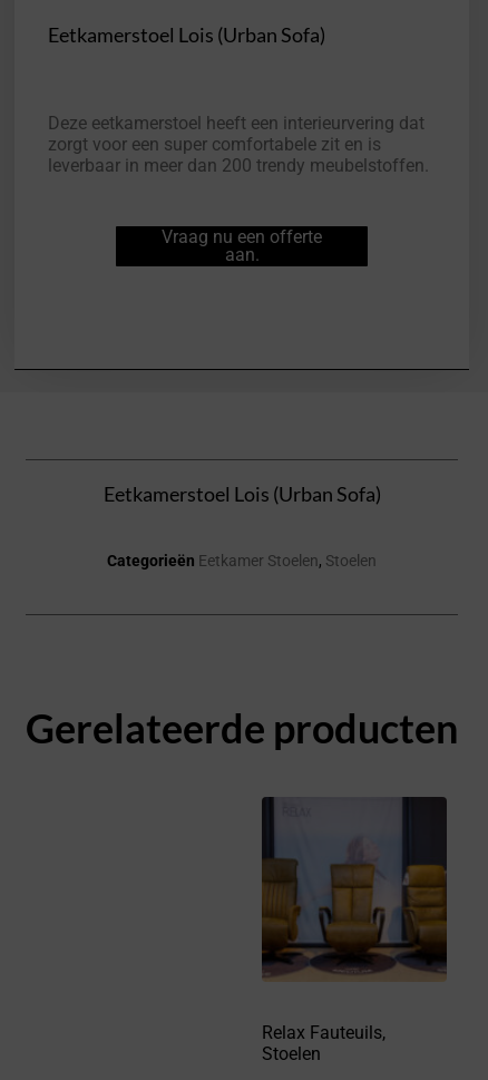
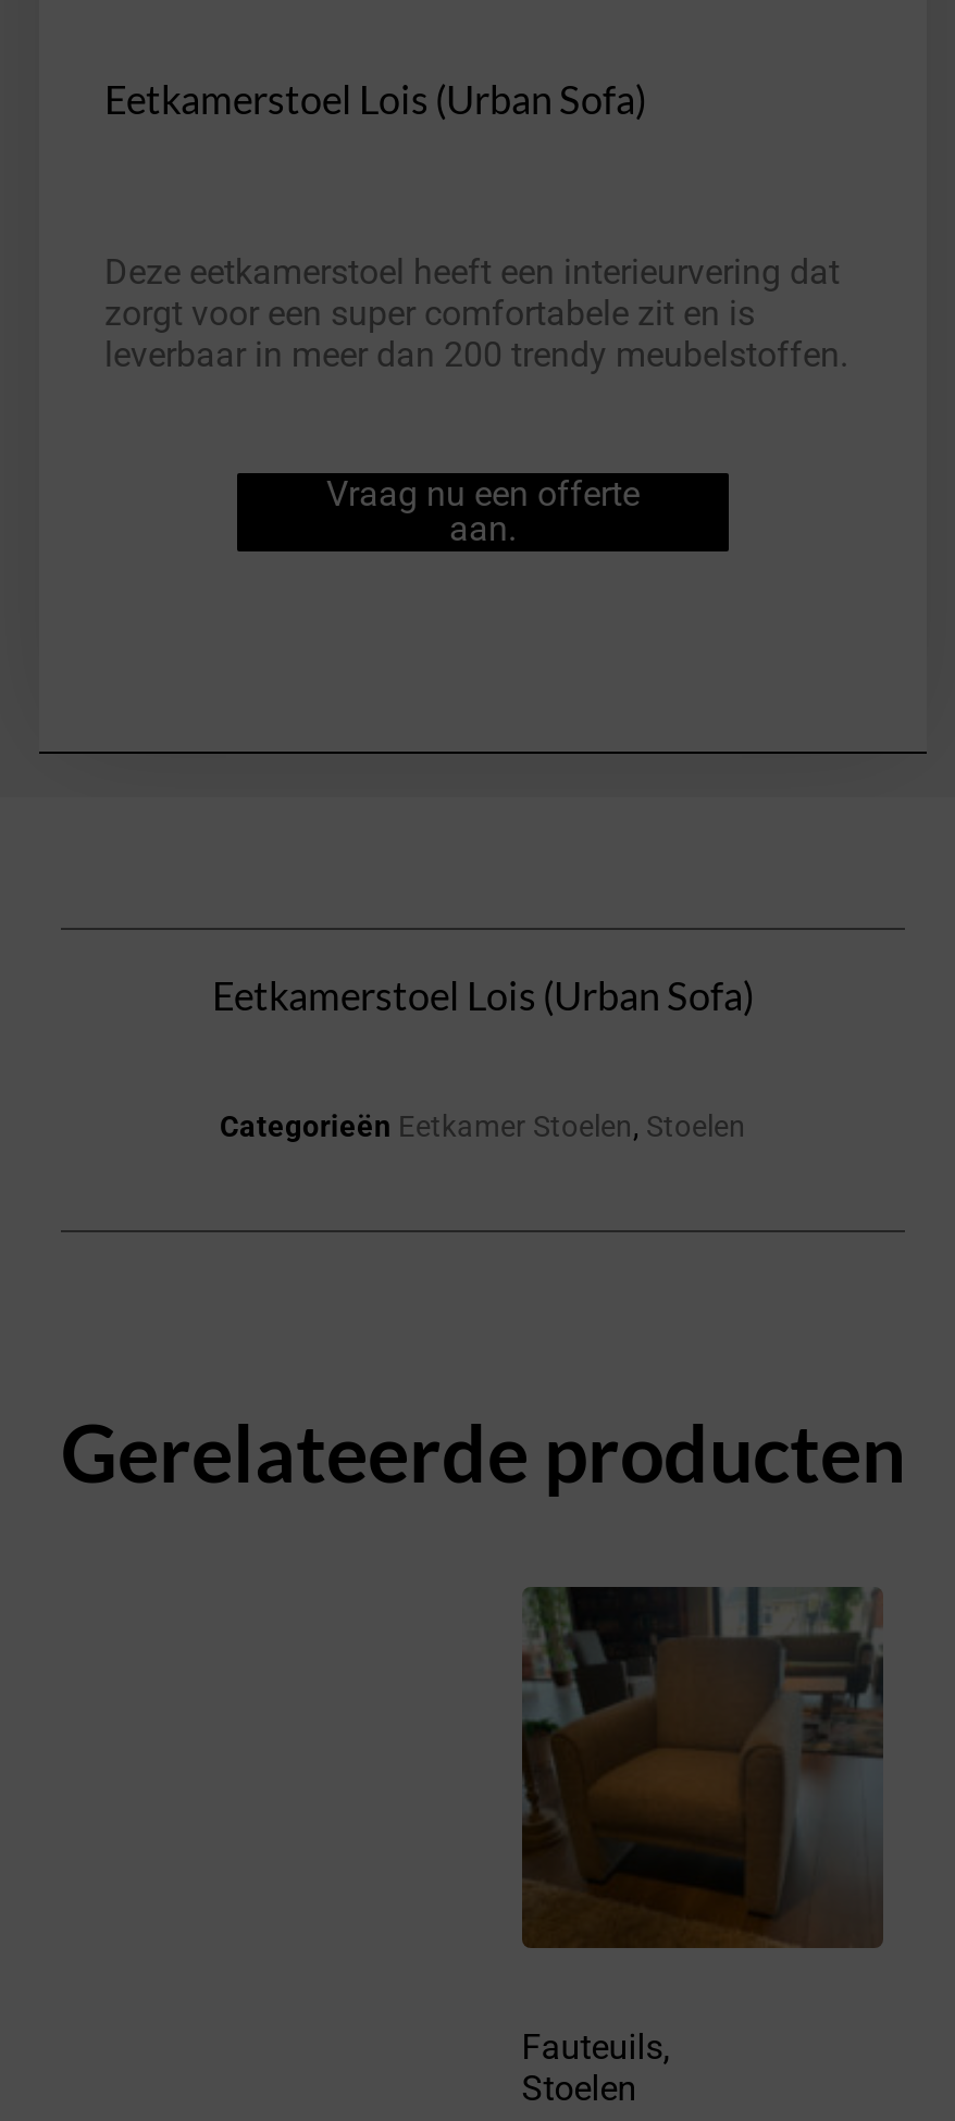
- [image]
- Relax Fauteuils,
+ [image]
+ Fauteuils,
